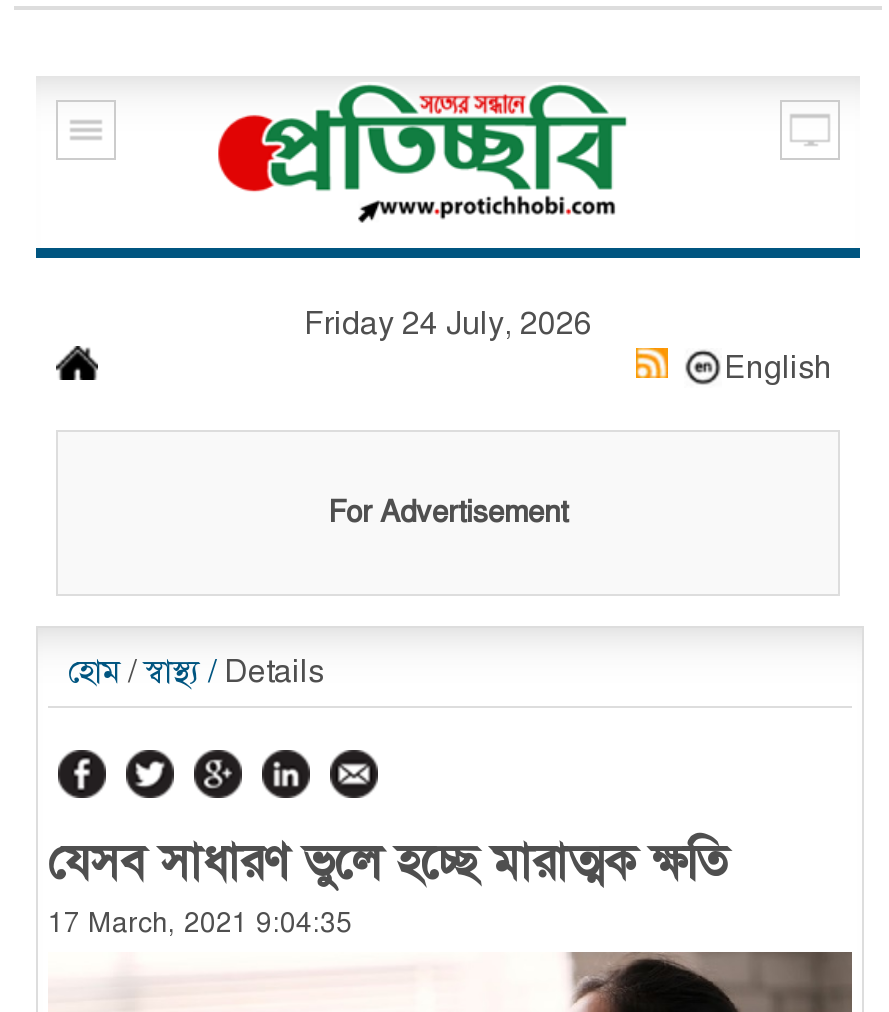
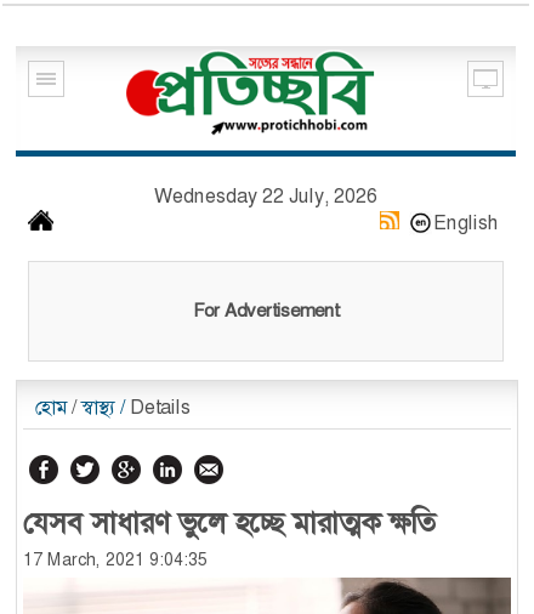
- Friday 24 July, 2026
+ Wednesday 22 July, 2026
